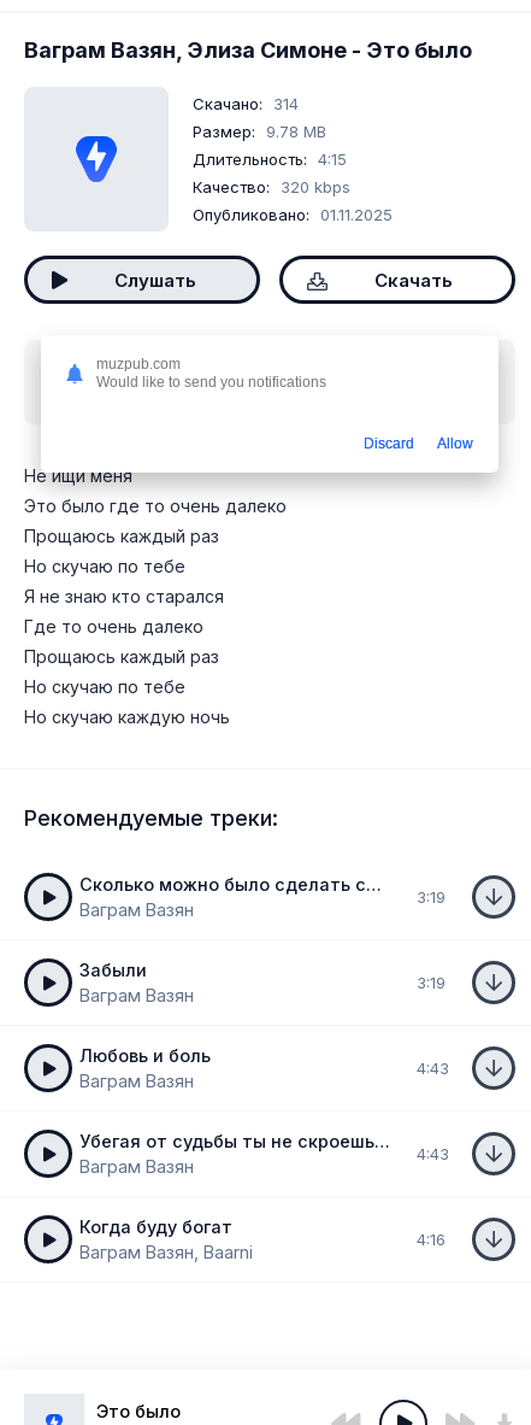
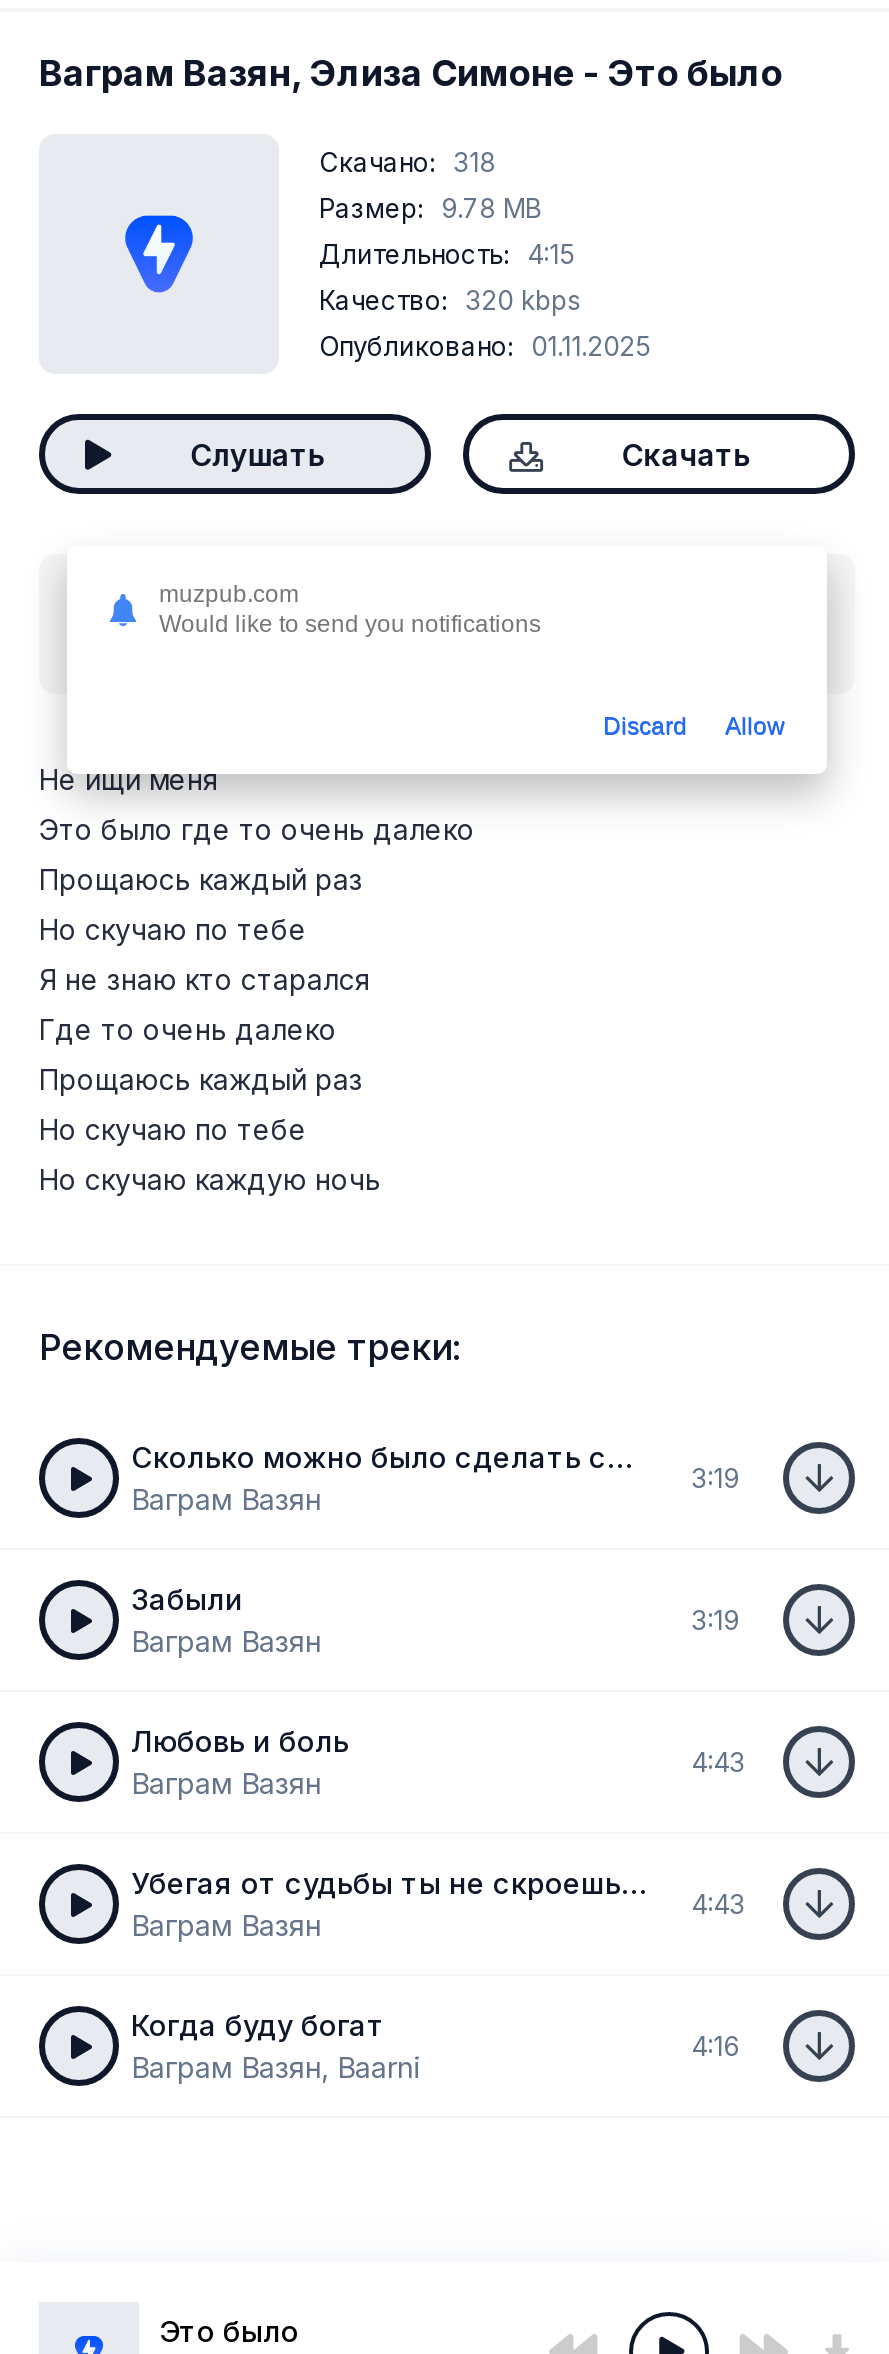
- Скачано: 314
+ Скачано: 318
